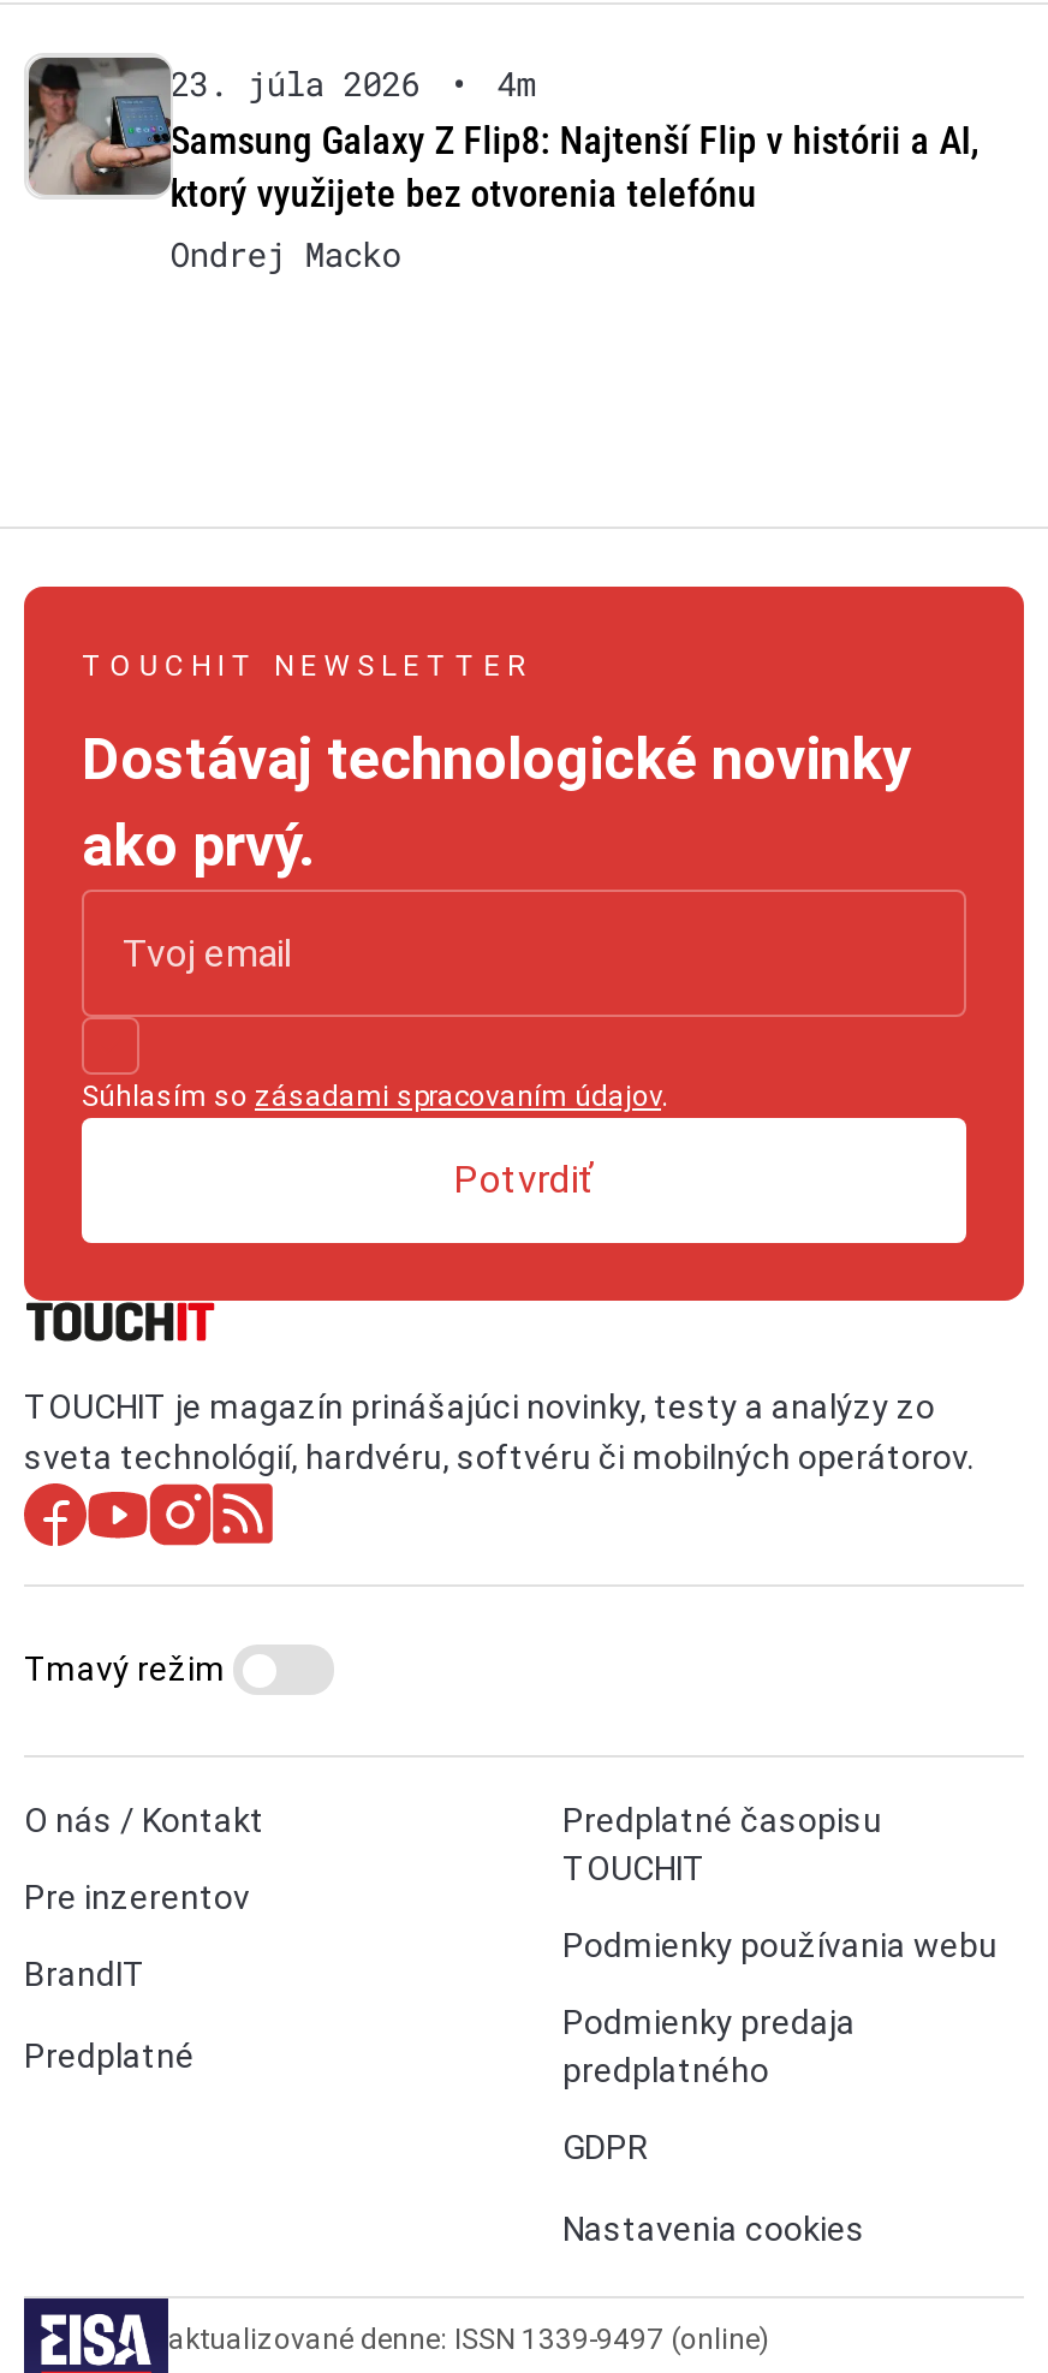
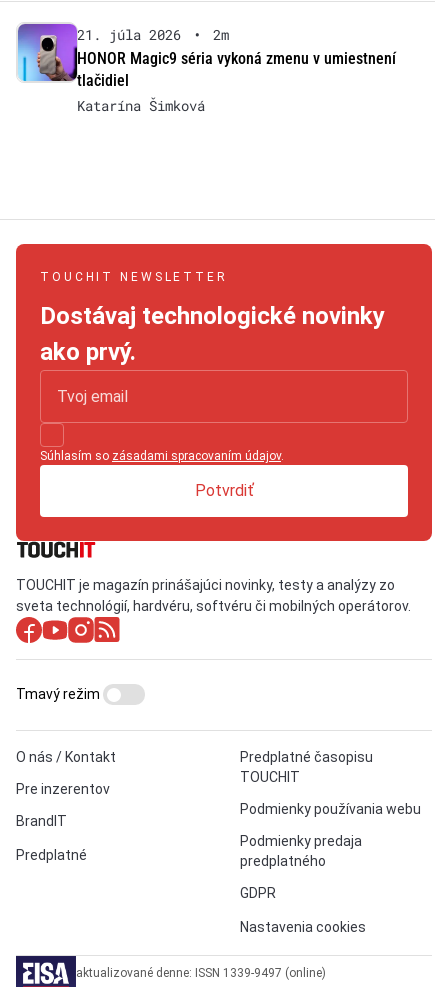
- [image]
- 23. júla 2026
+ [image]
+ 21. júla 2026

- 4m
- Samsung Galaxy Z Flip8: Najtenší Flip v histórii a AI,
- ktorý využijete bez otvorenia telefónu
- Ondrej Macko
+ 2m
+ HONOR Magic9 séria vykoná zmenu v umiestnení
+ tlačidiel
+ Katarína Šimková
